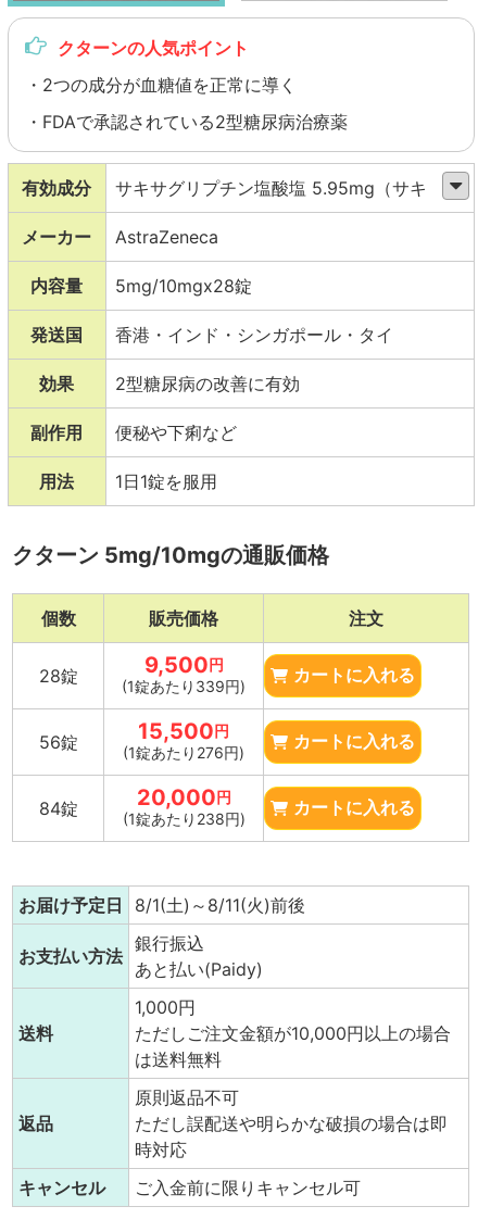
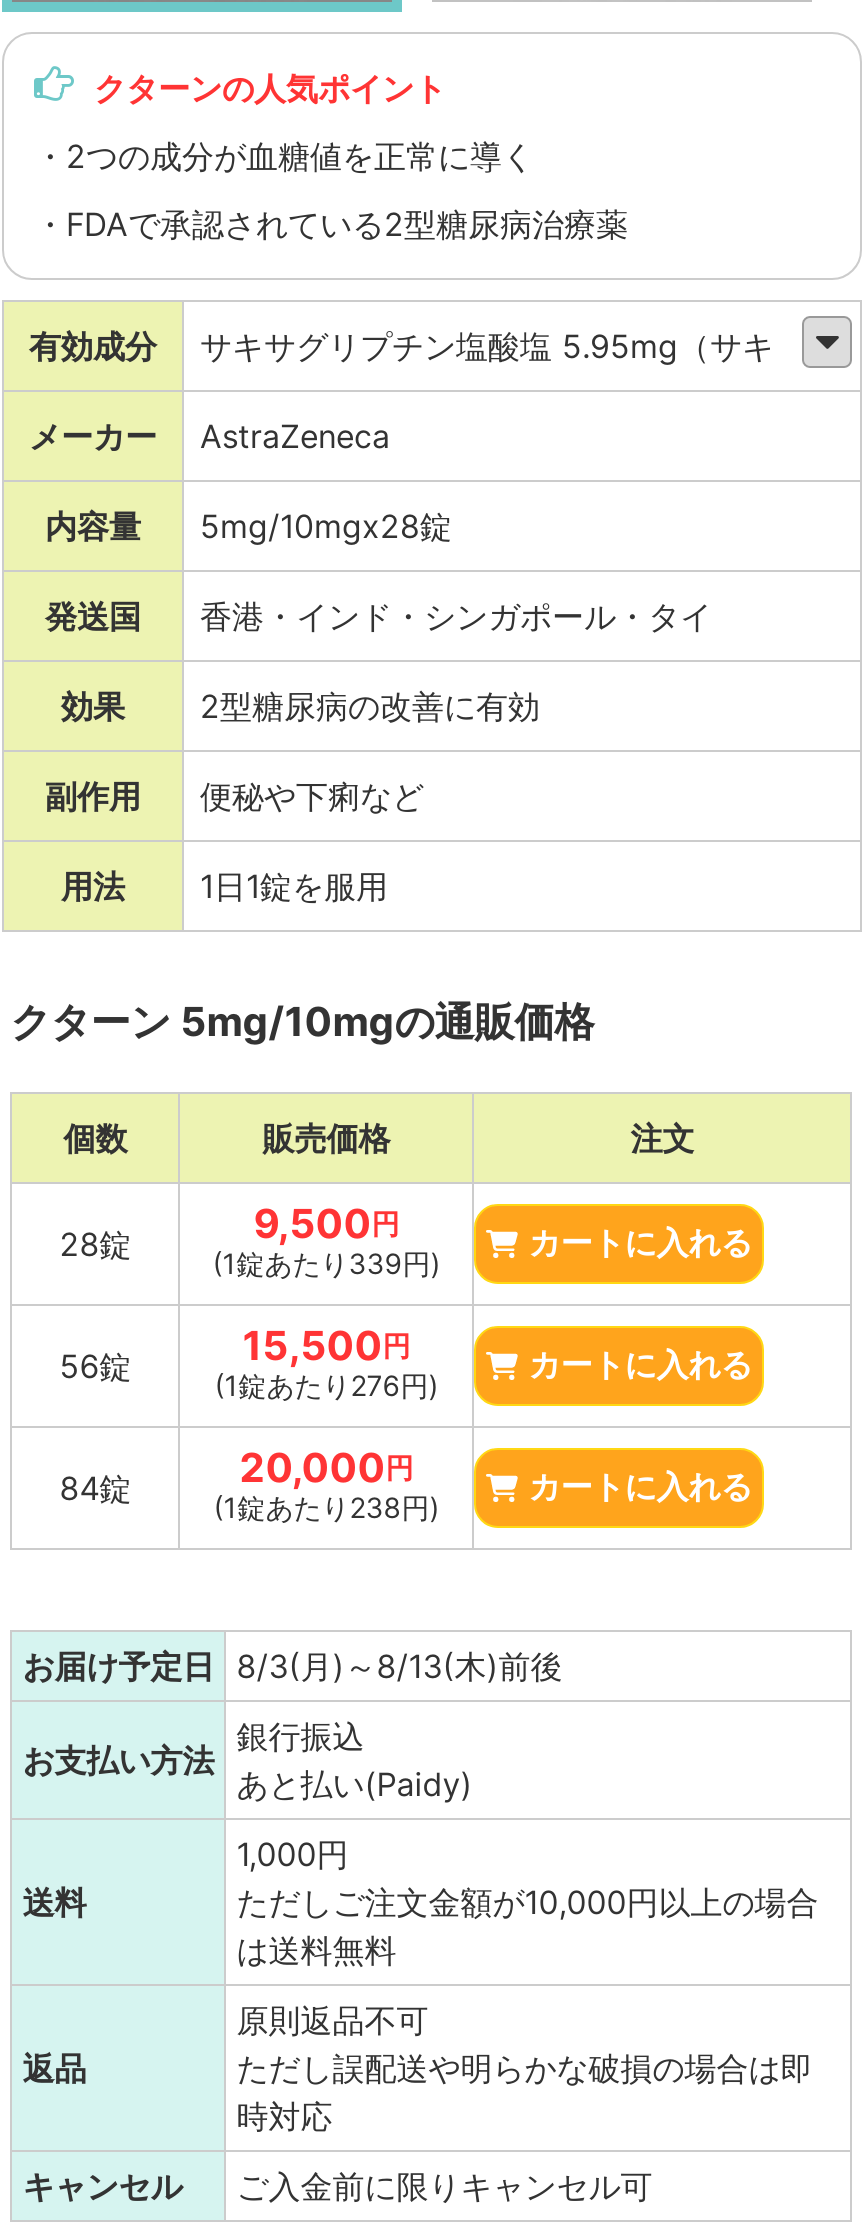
- お届け予定日 8/1(土)～8/11(火)前後
+ お届け予定日 8/3(月)～8/13(木)前後
